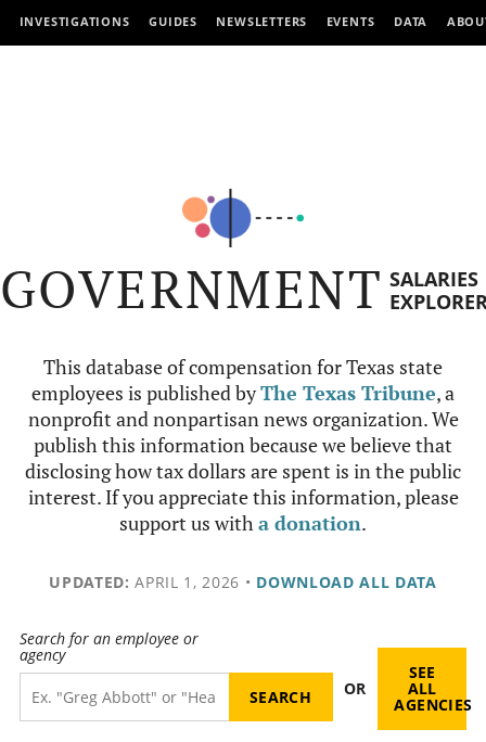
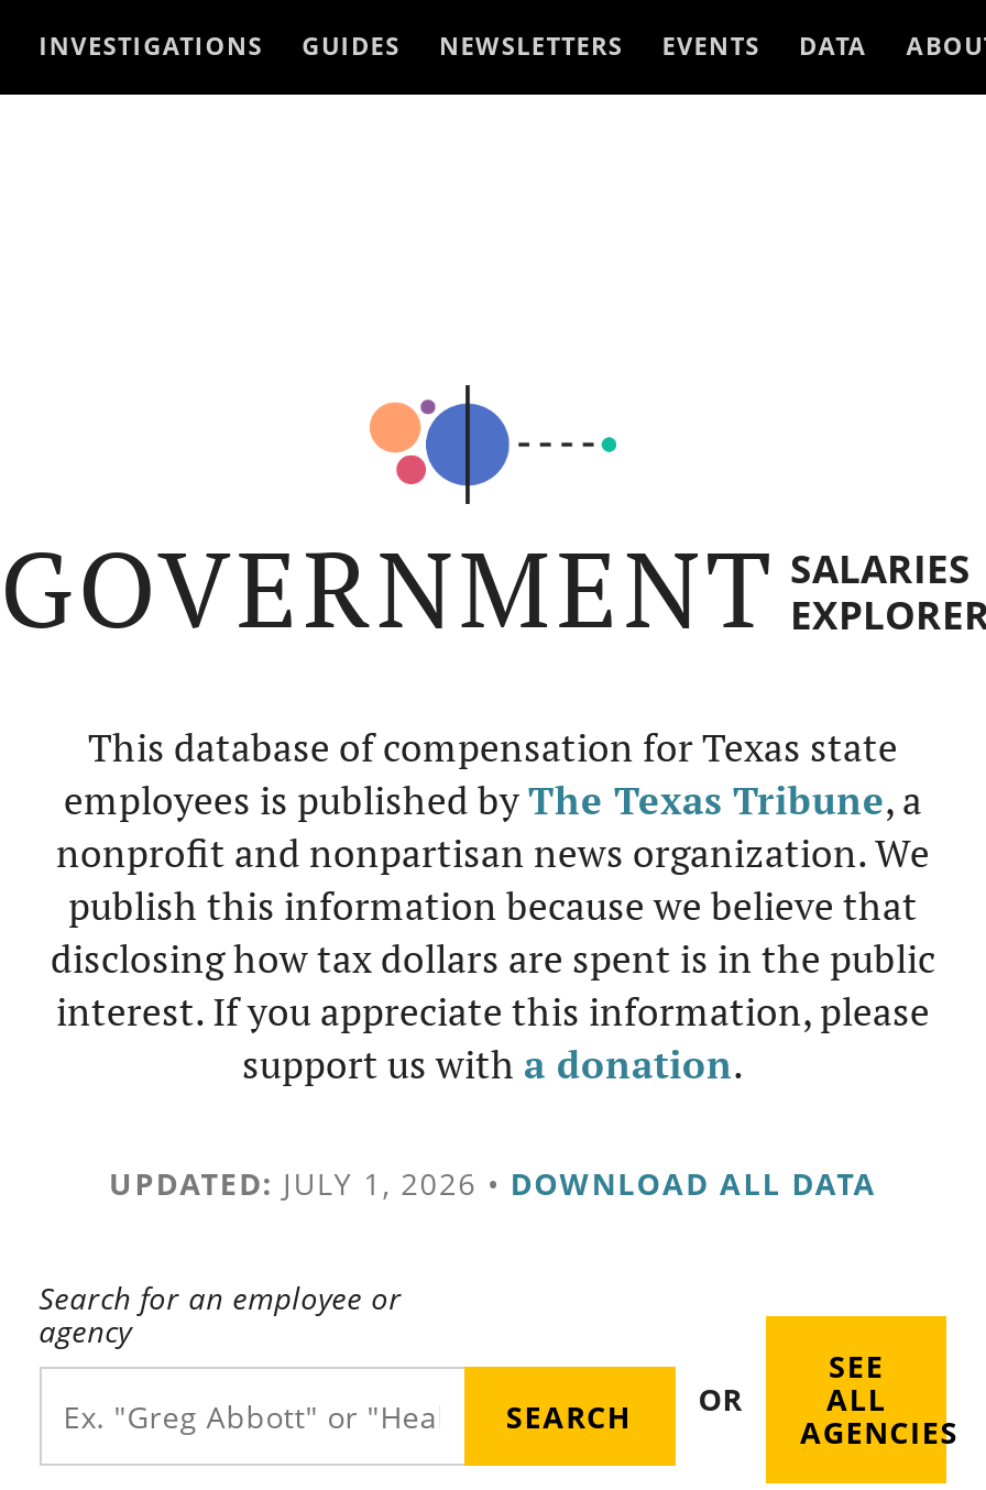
- UPDATED: APRIL 1, 2026 • DOWNLOAD ALL DATA
+ UPDATED: JULY 1, 2026 • DOWNLOAD ALL DATA
